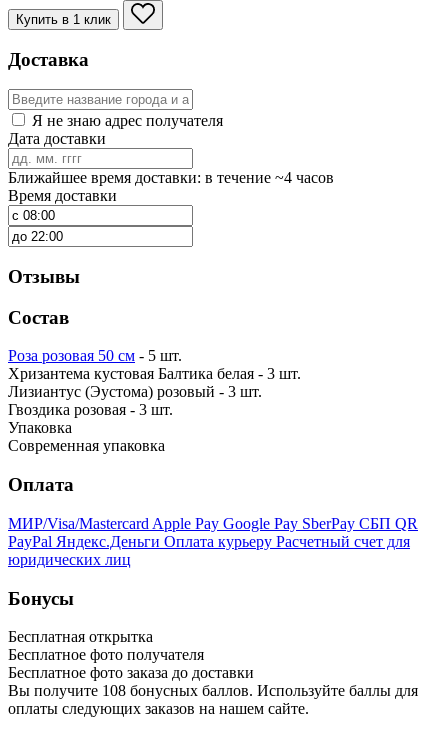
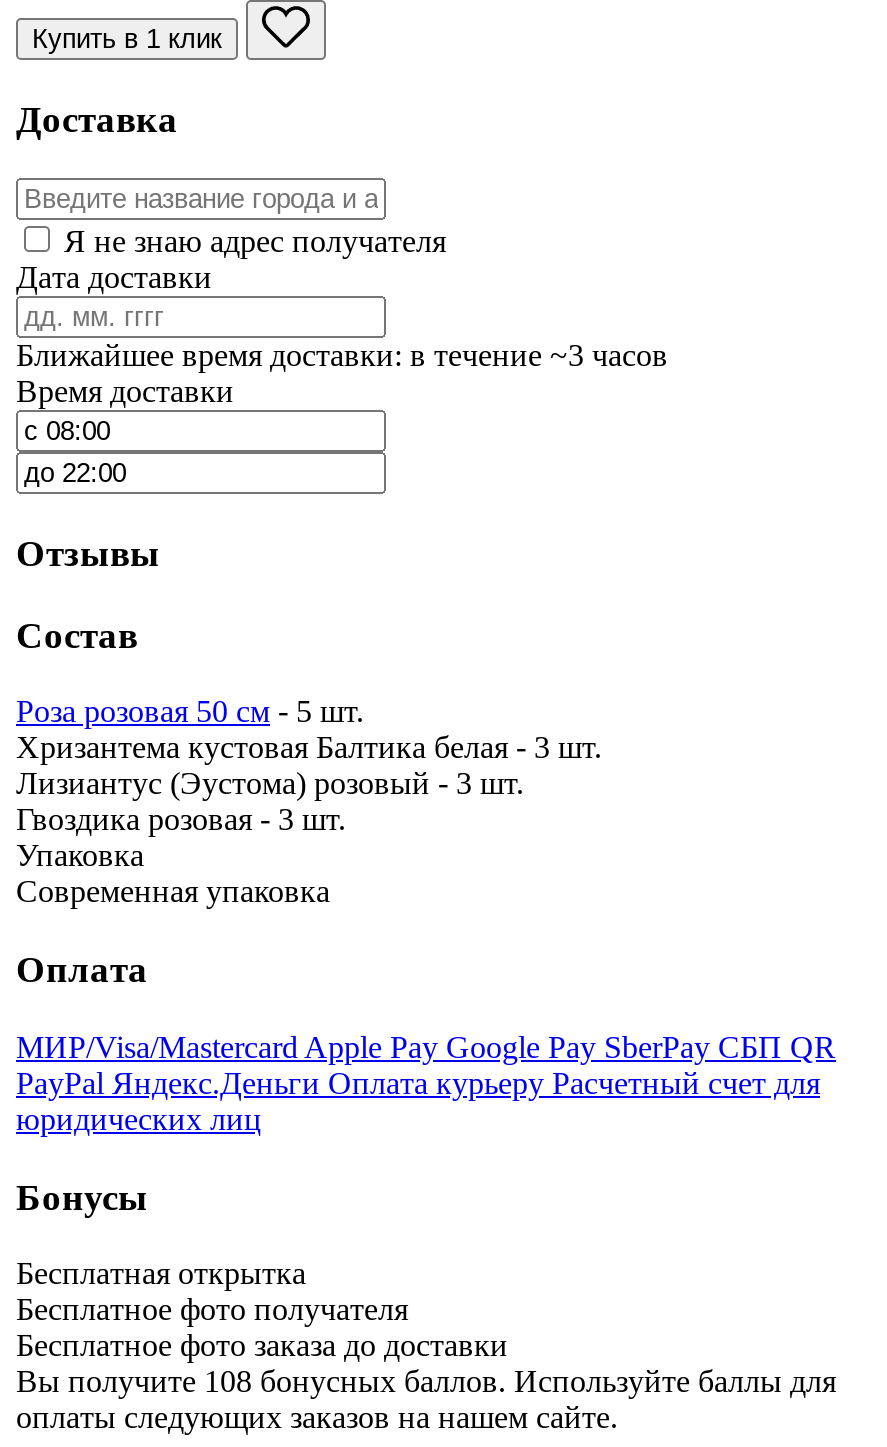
- Ближайшее время доставки: в течение ~4 часов
+ Ближайшее время доставки: в течение ~3 часов
